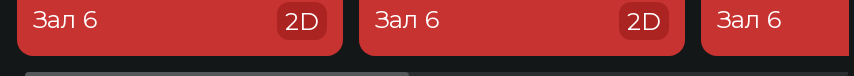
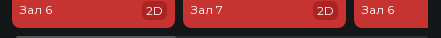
- 2D Зал 6
+ 2D Зал 7
